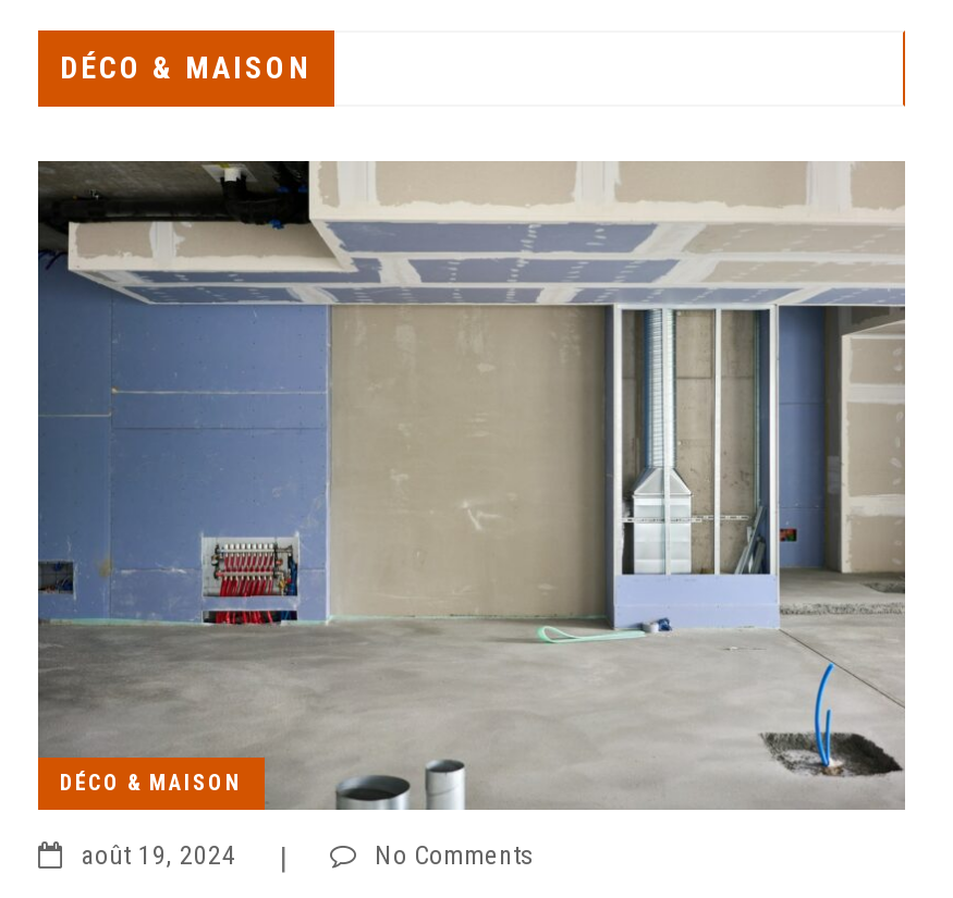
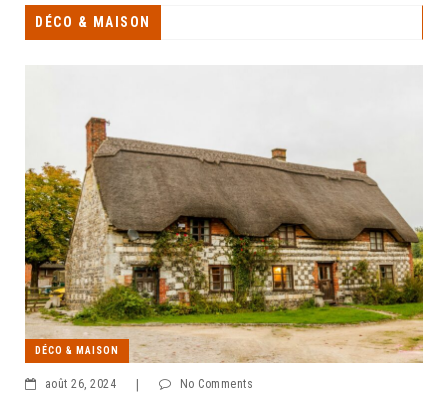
- [image]
- août 19, 2024
+ [image]
+ août 26, 2024
